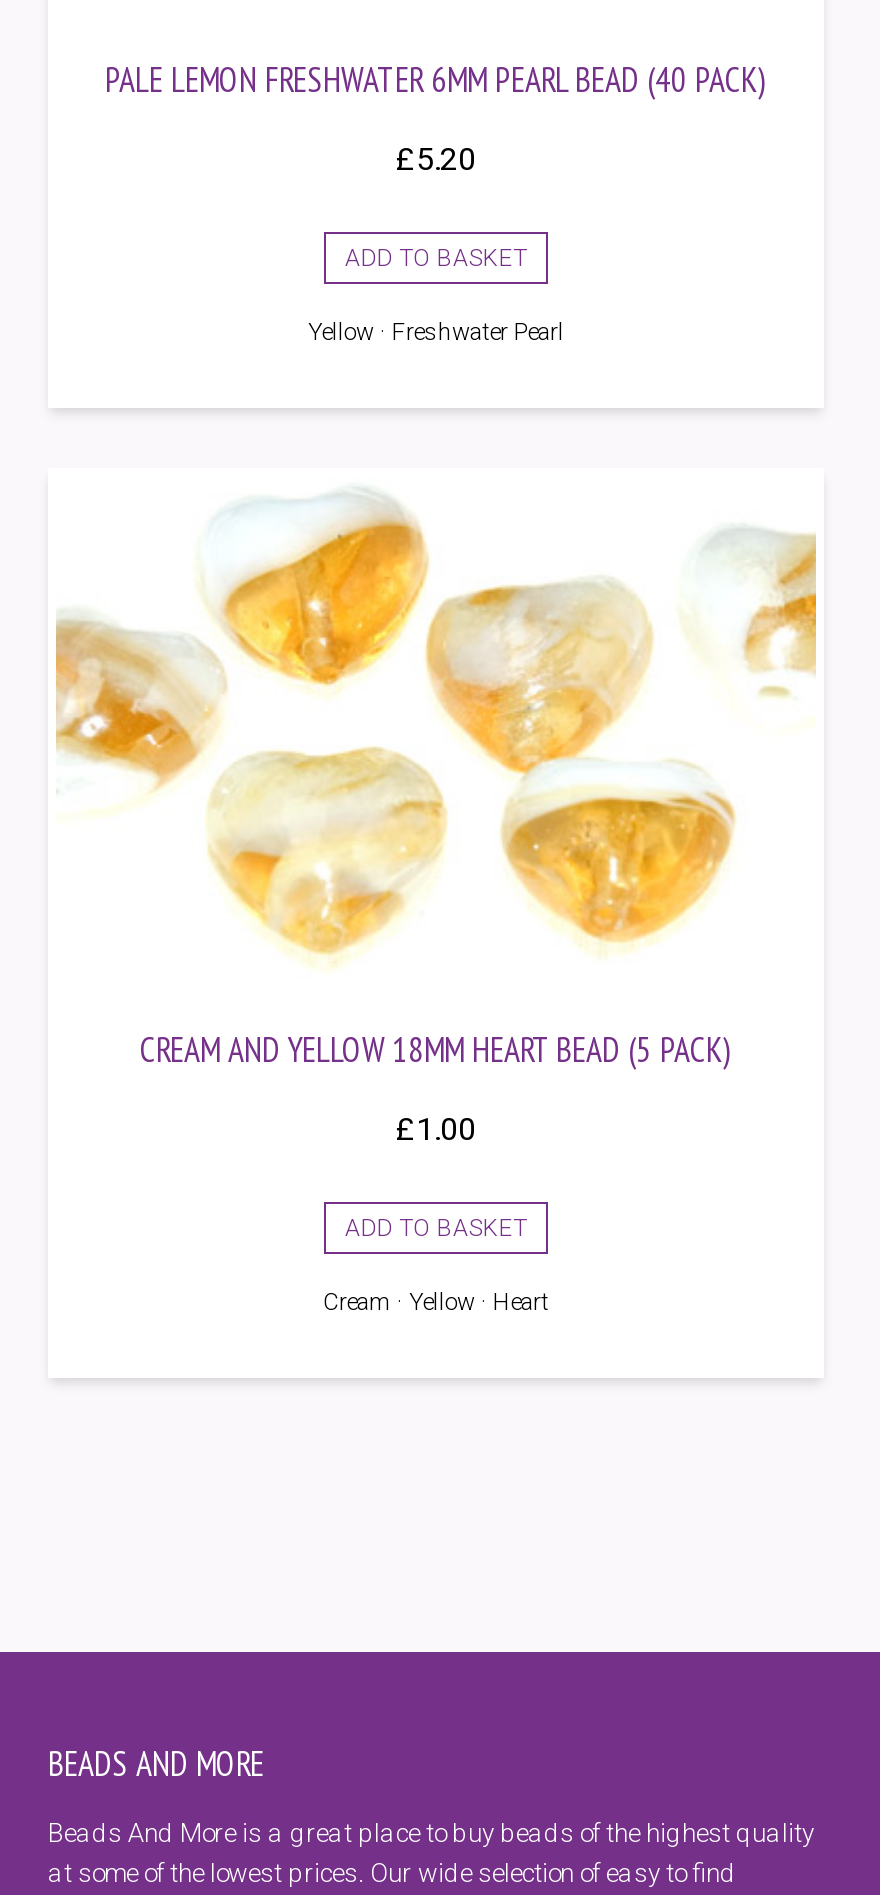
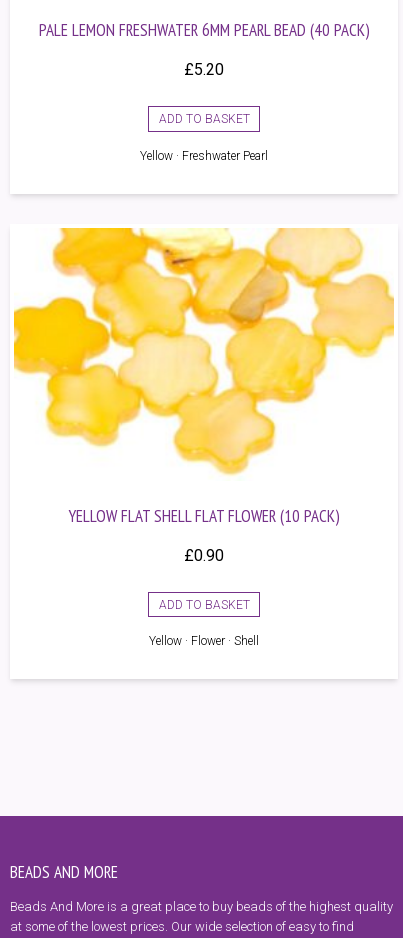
- [image]
- CREAM AND YELLOW 18MM HEART BEAD (5 PACK)
+ [image]
+ YELLOW FLAT SHELL FLAT FLOWER (10 PACK)

- £1.00
+ £0.90

- Cream · Yellow · Heart
+ Yellow · Flower · Shell
